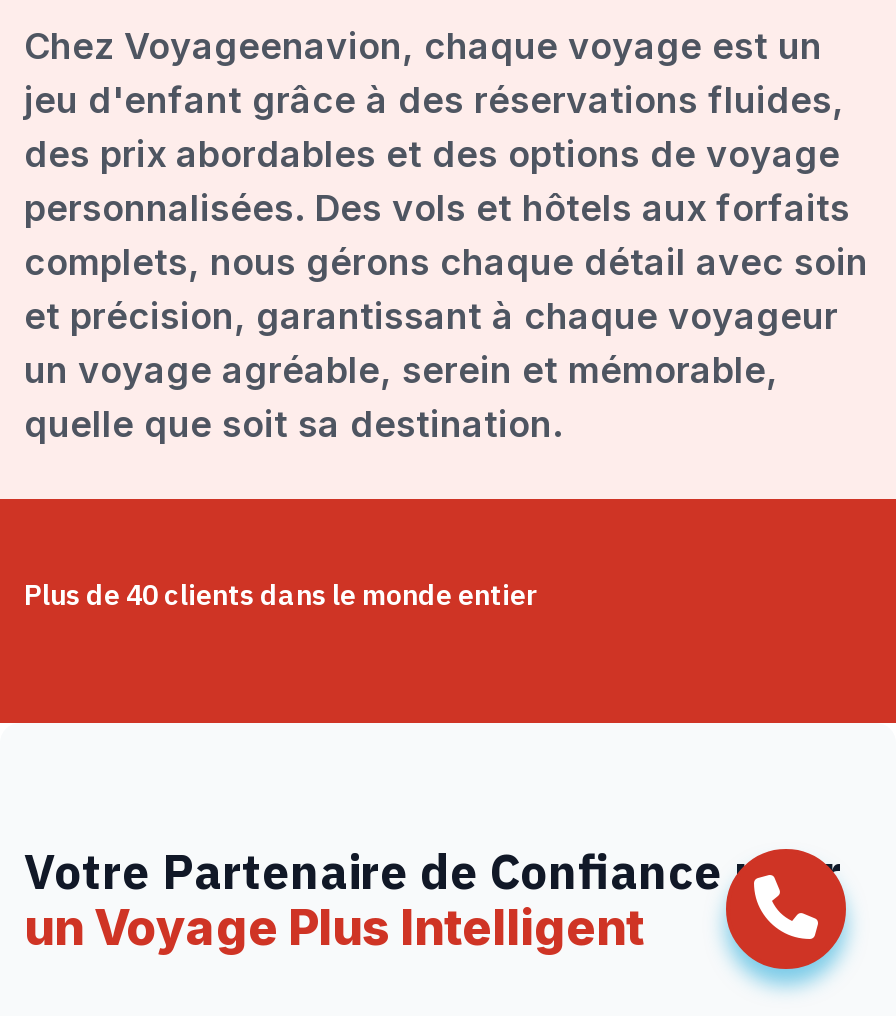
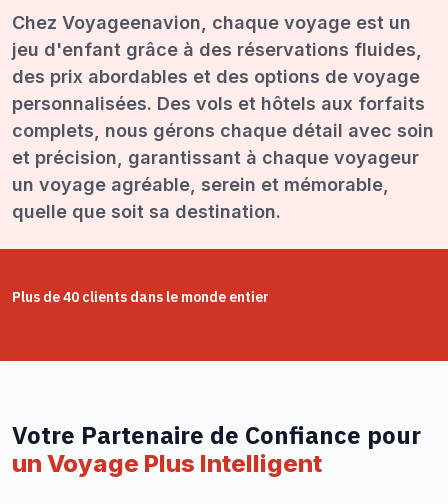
- [image]
